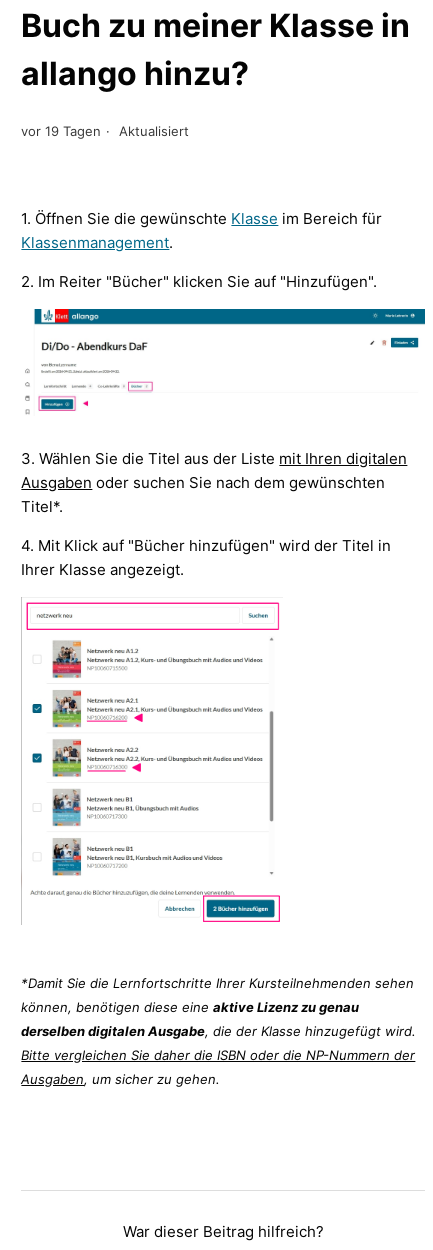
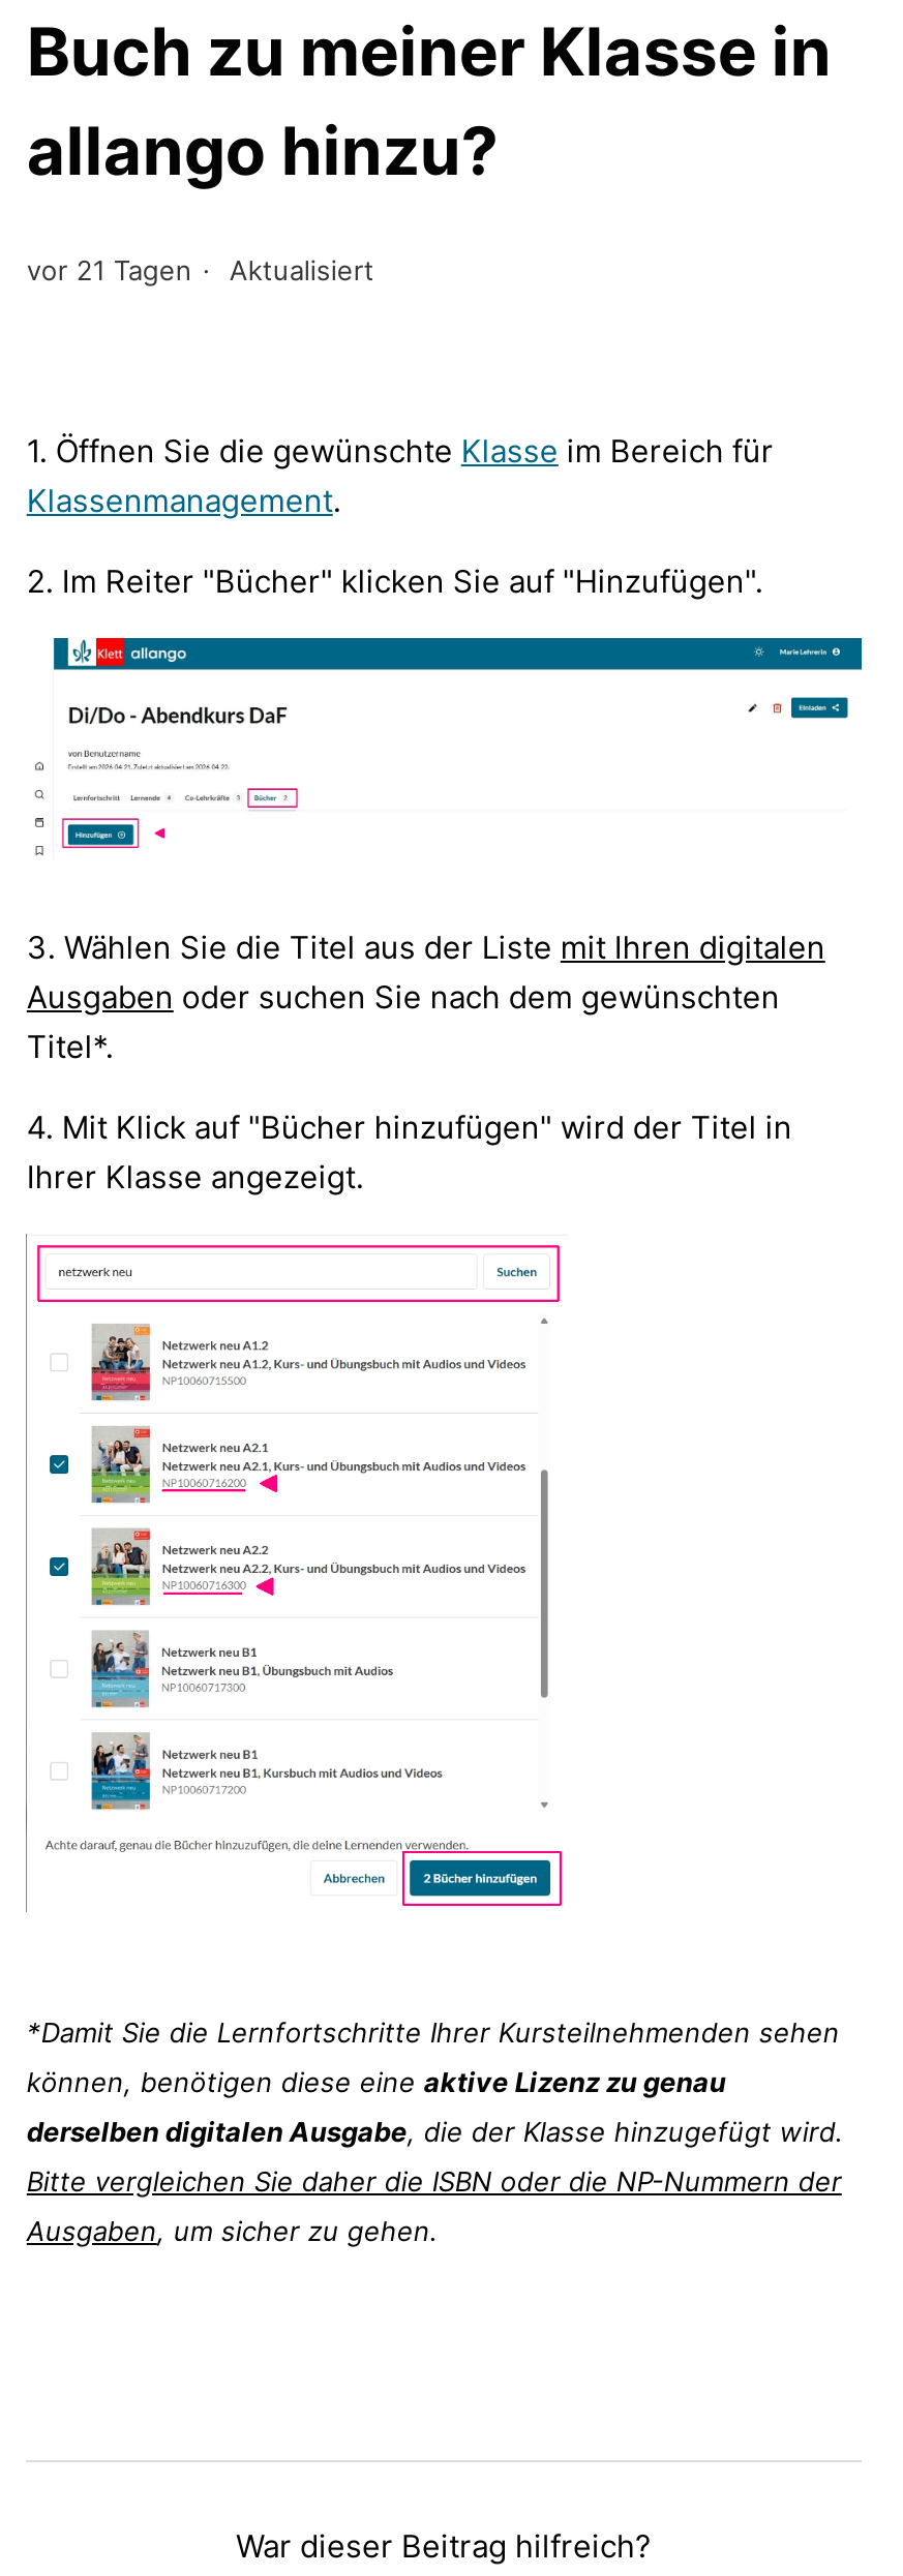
- vor 19 Tagen Aktualisiert
+ vor 21 Tagen Aktualisiert
